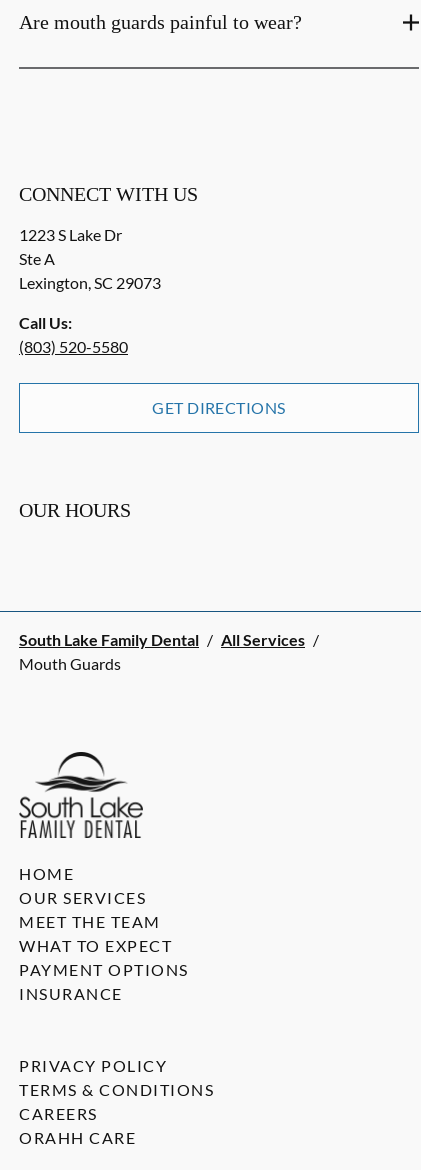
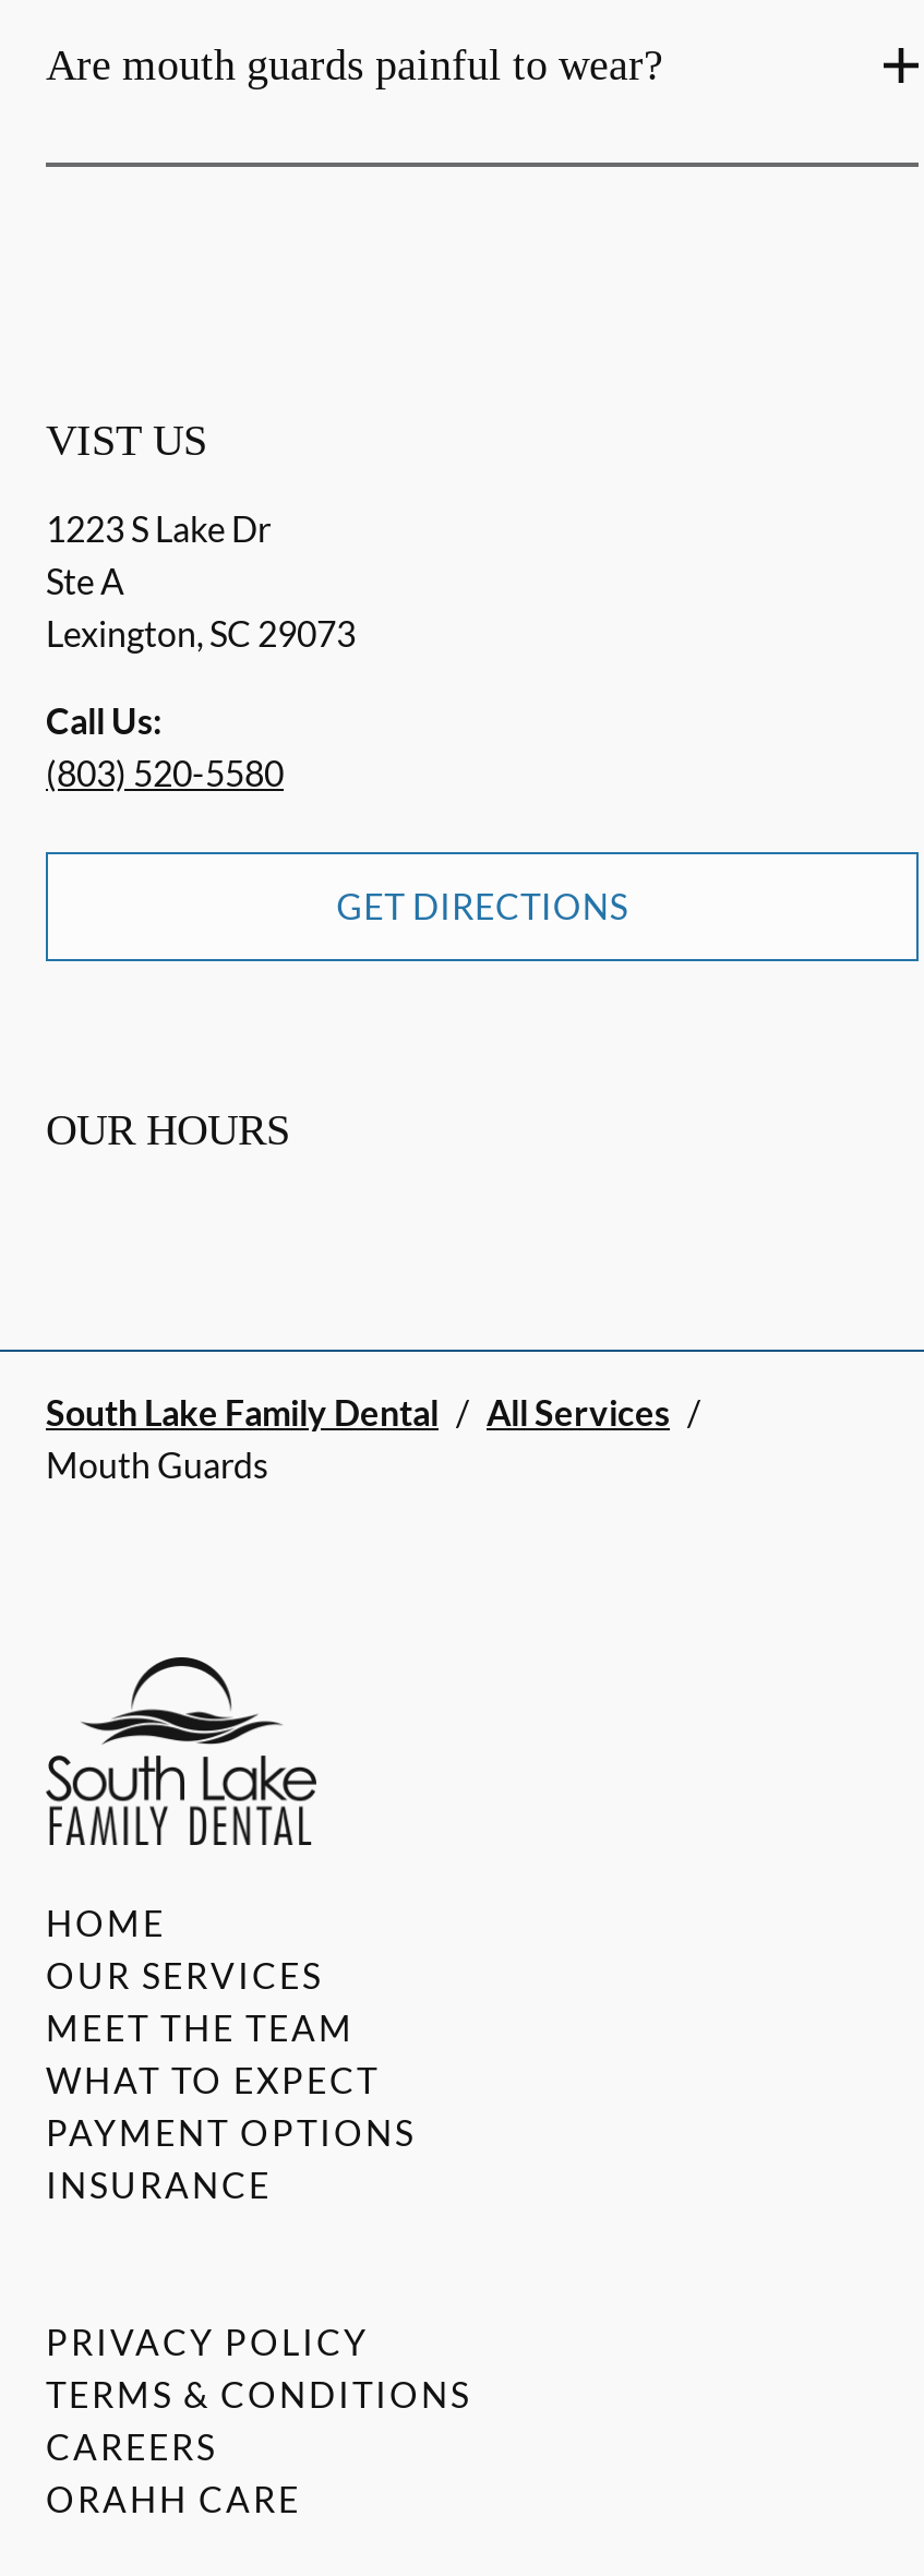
- CONNECT WITH US
+ VIST US
